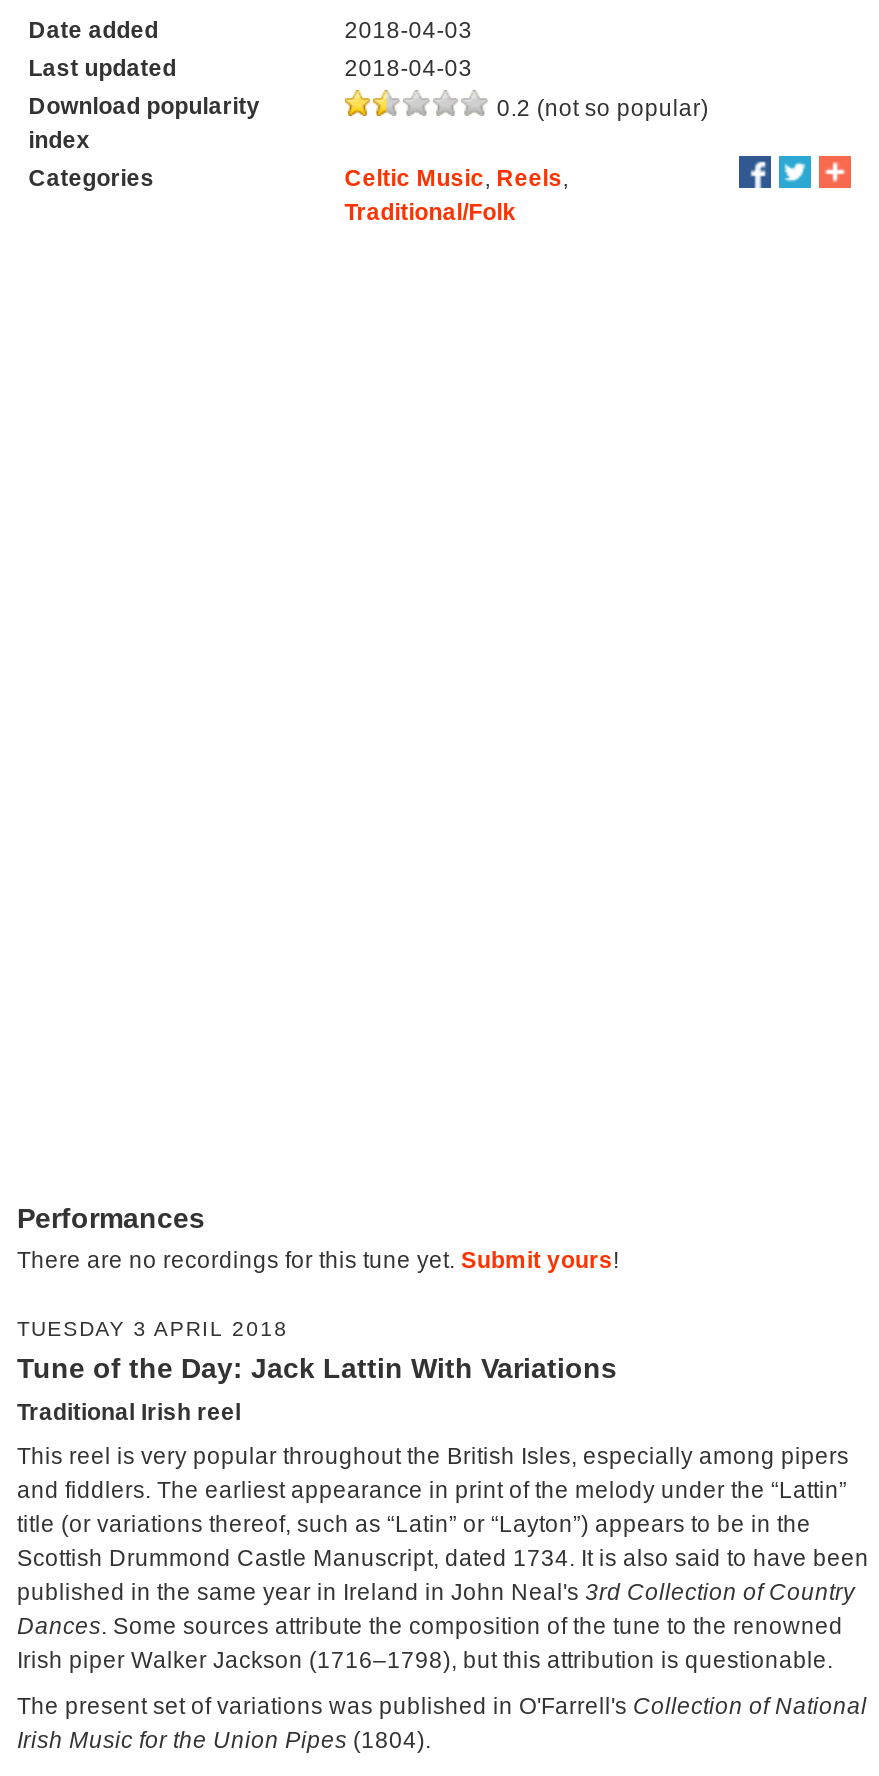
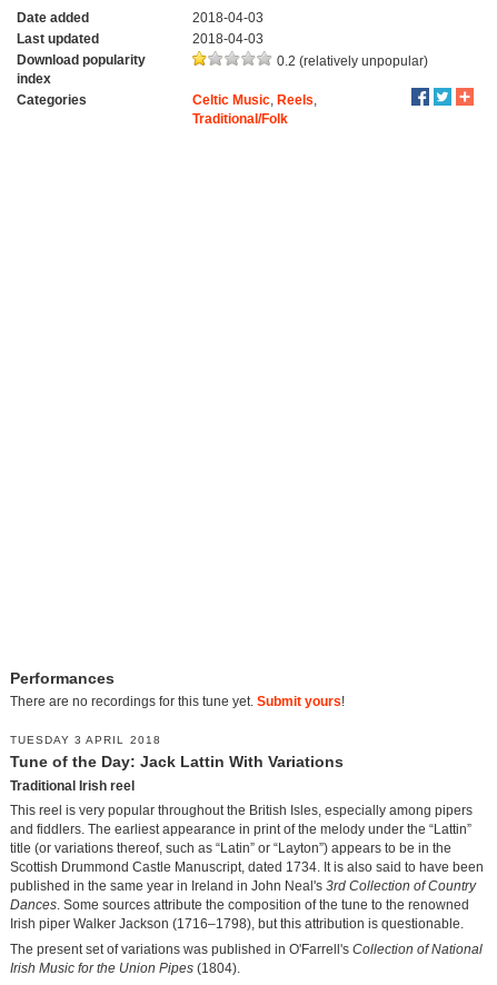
- 0.2 (not so popular)
+ 0.2 (relatively unpopular)
